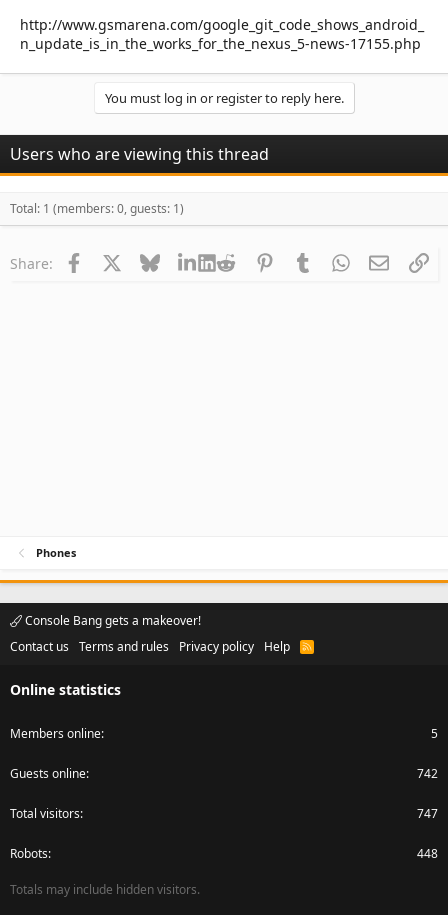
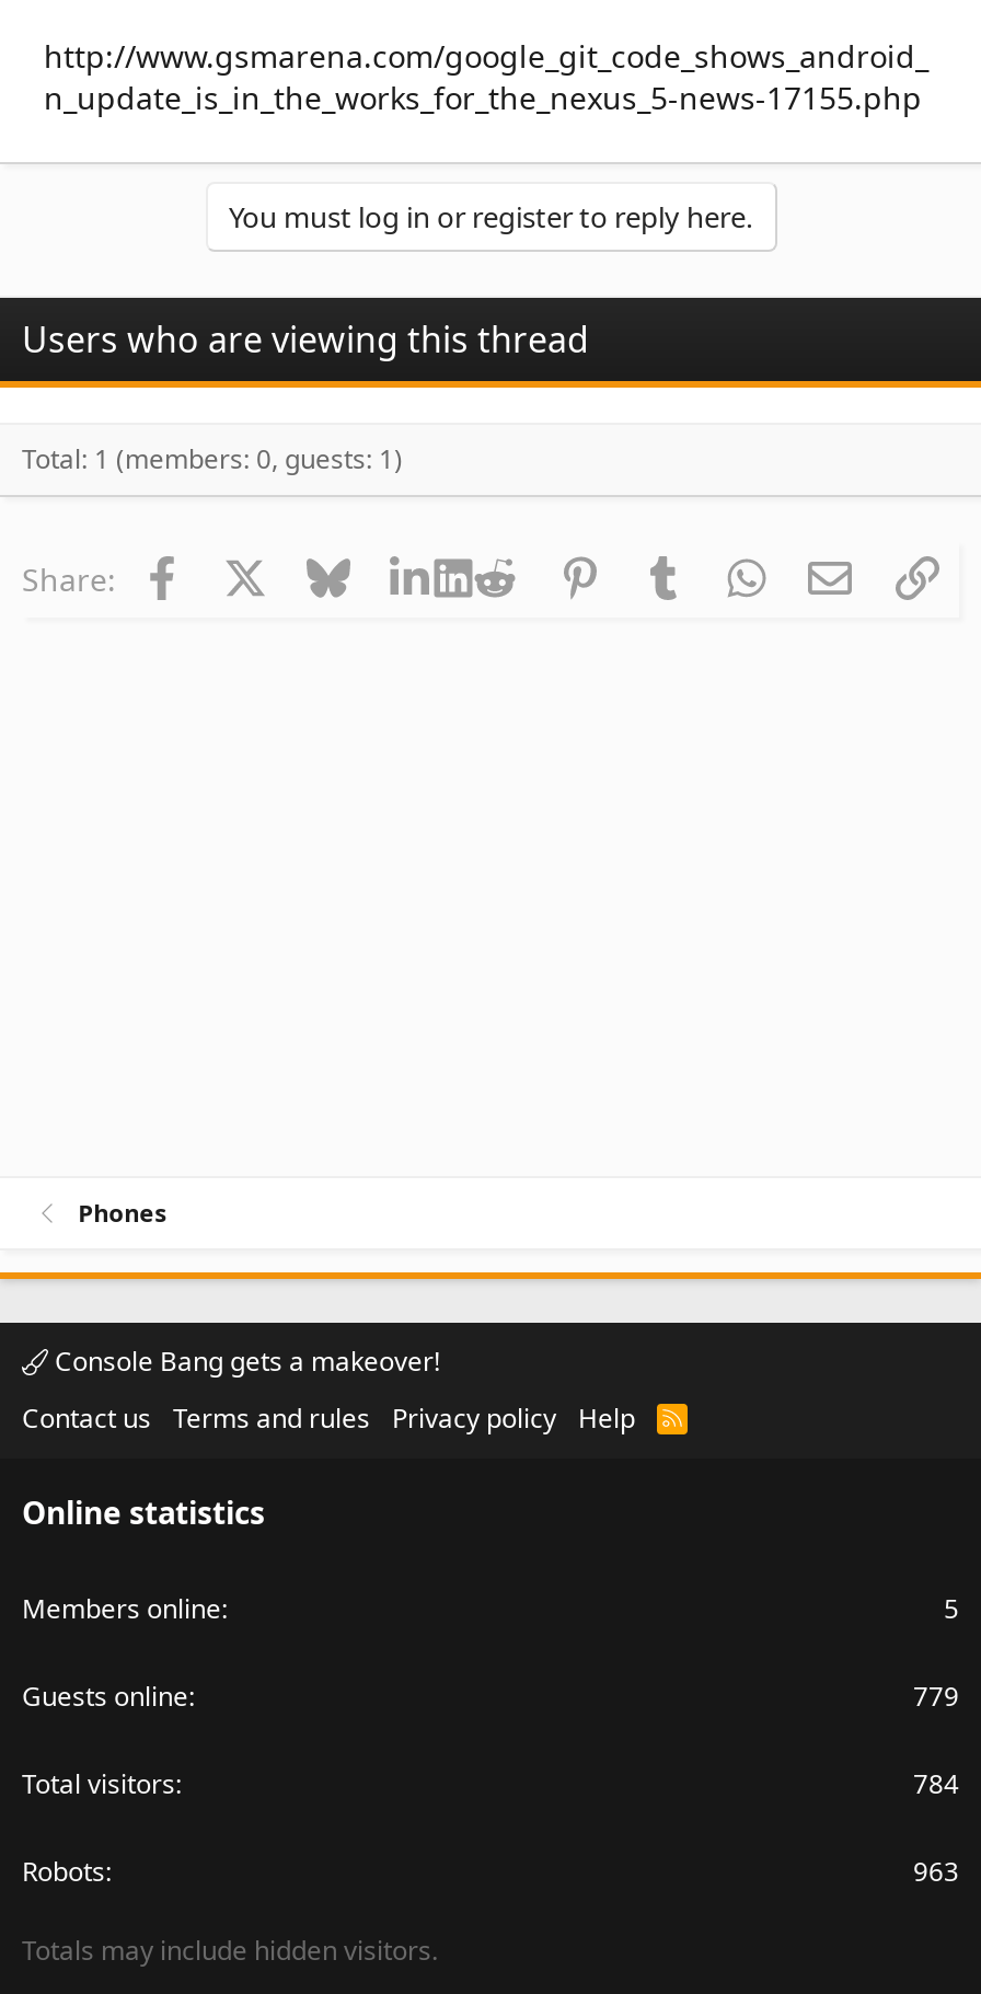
- 742
+ 779

- 747
+ 784

- 448
+ 963
